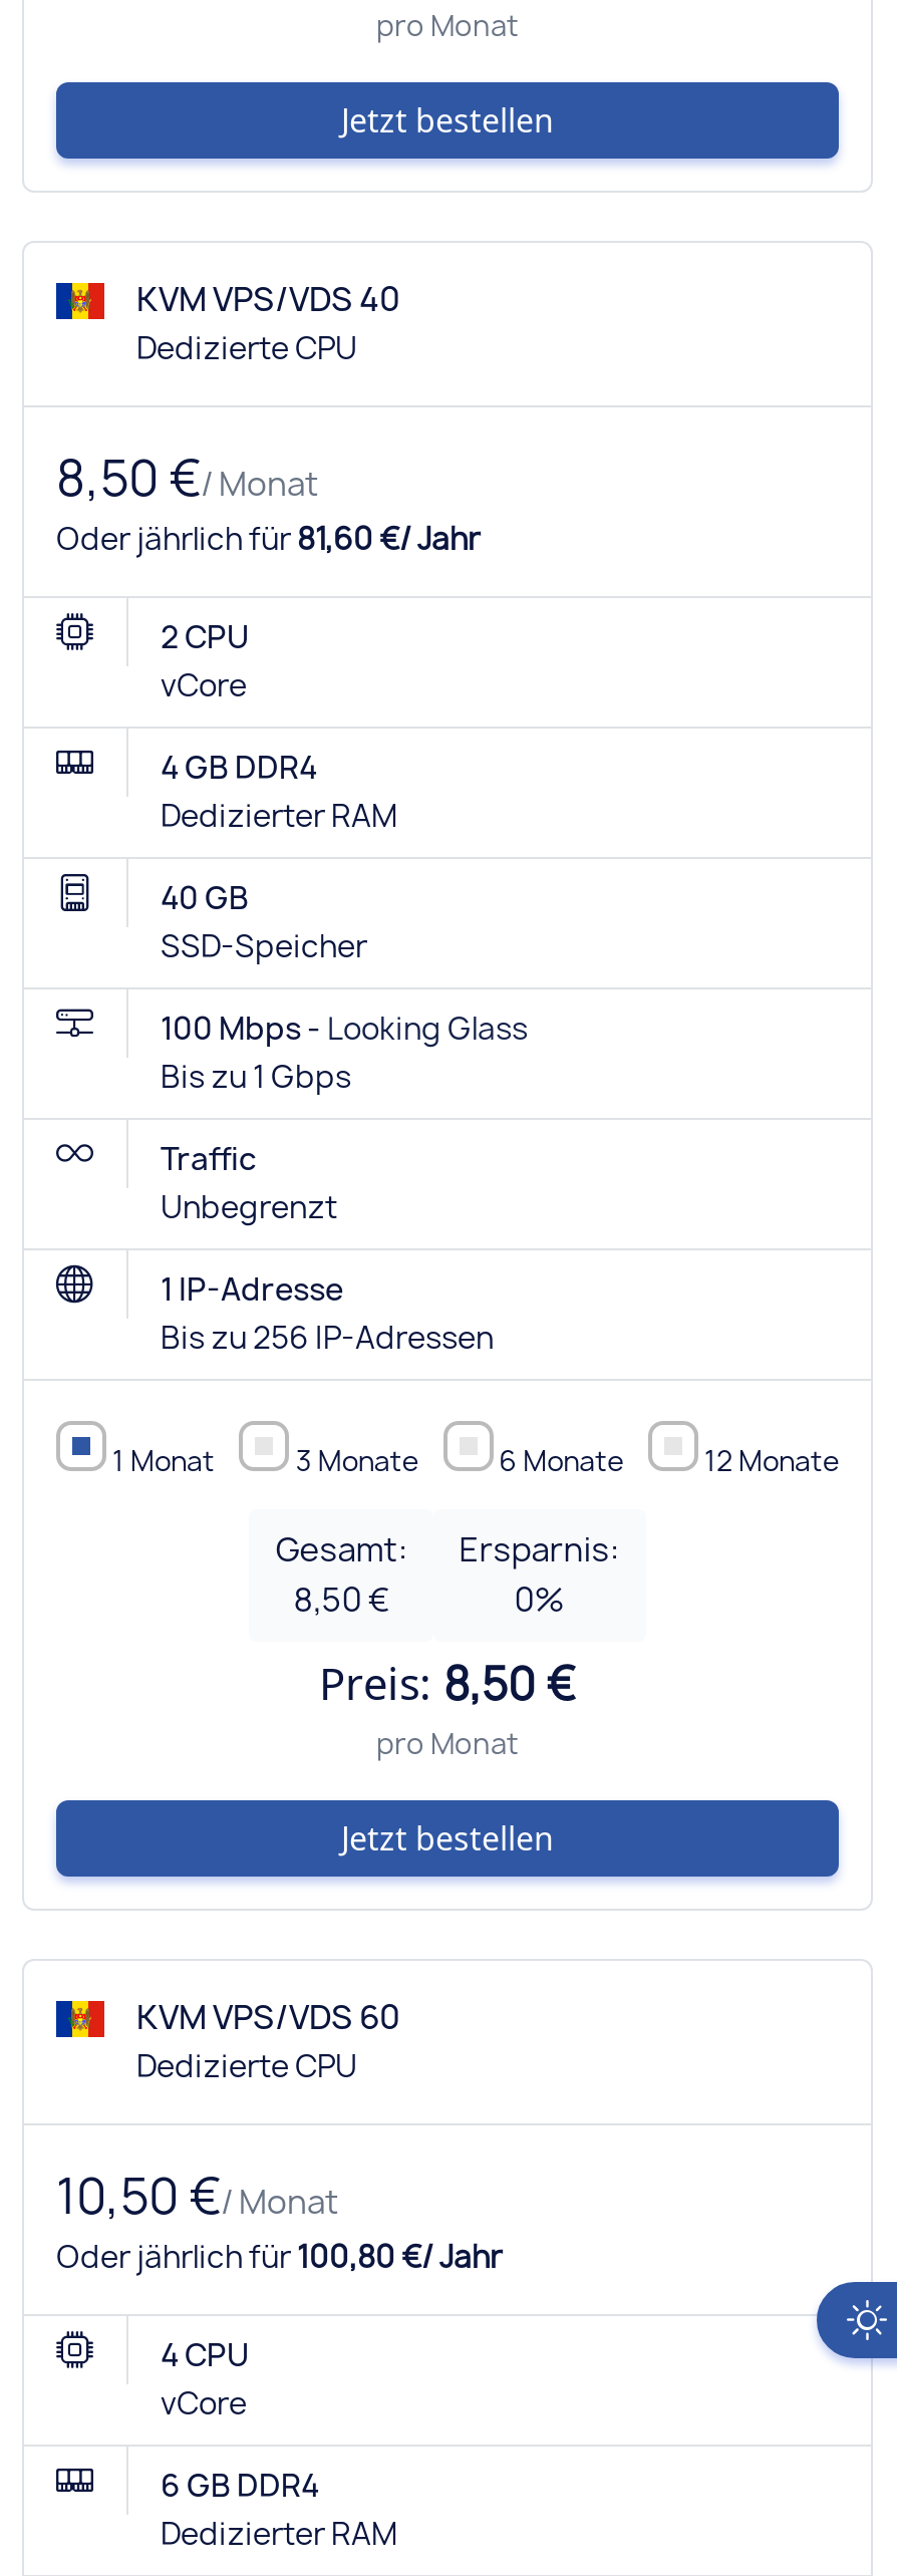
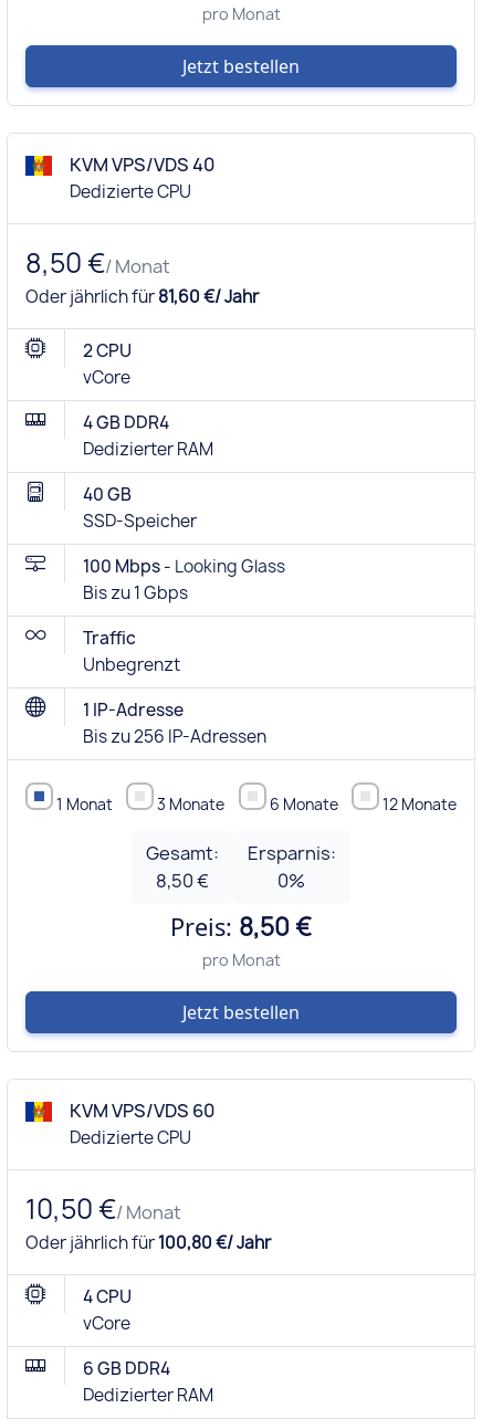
- [image]
